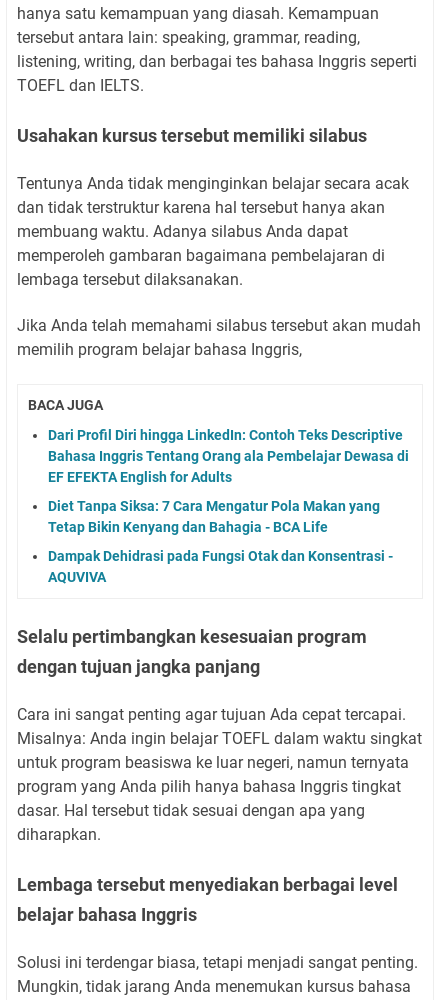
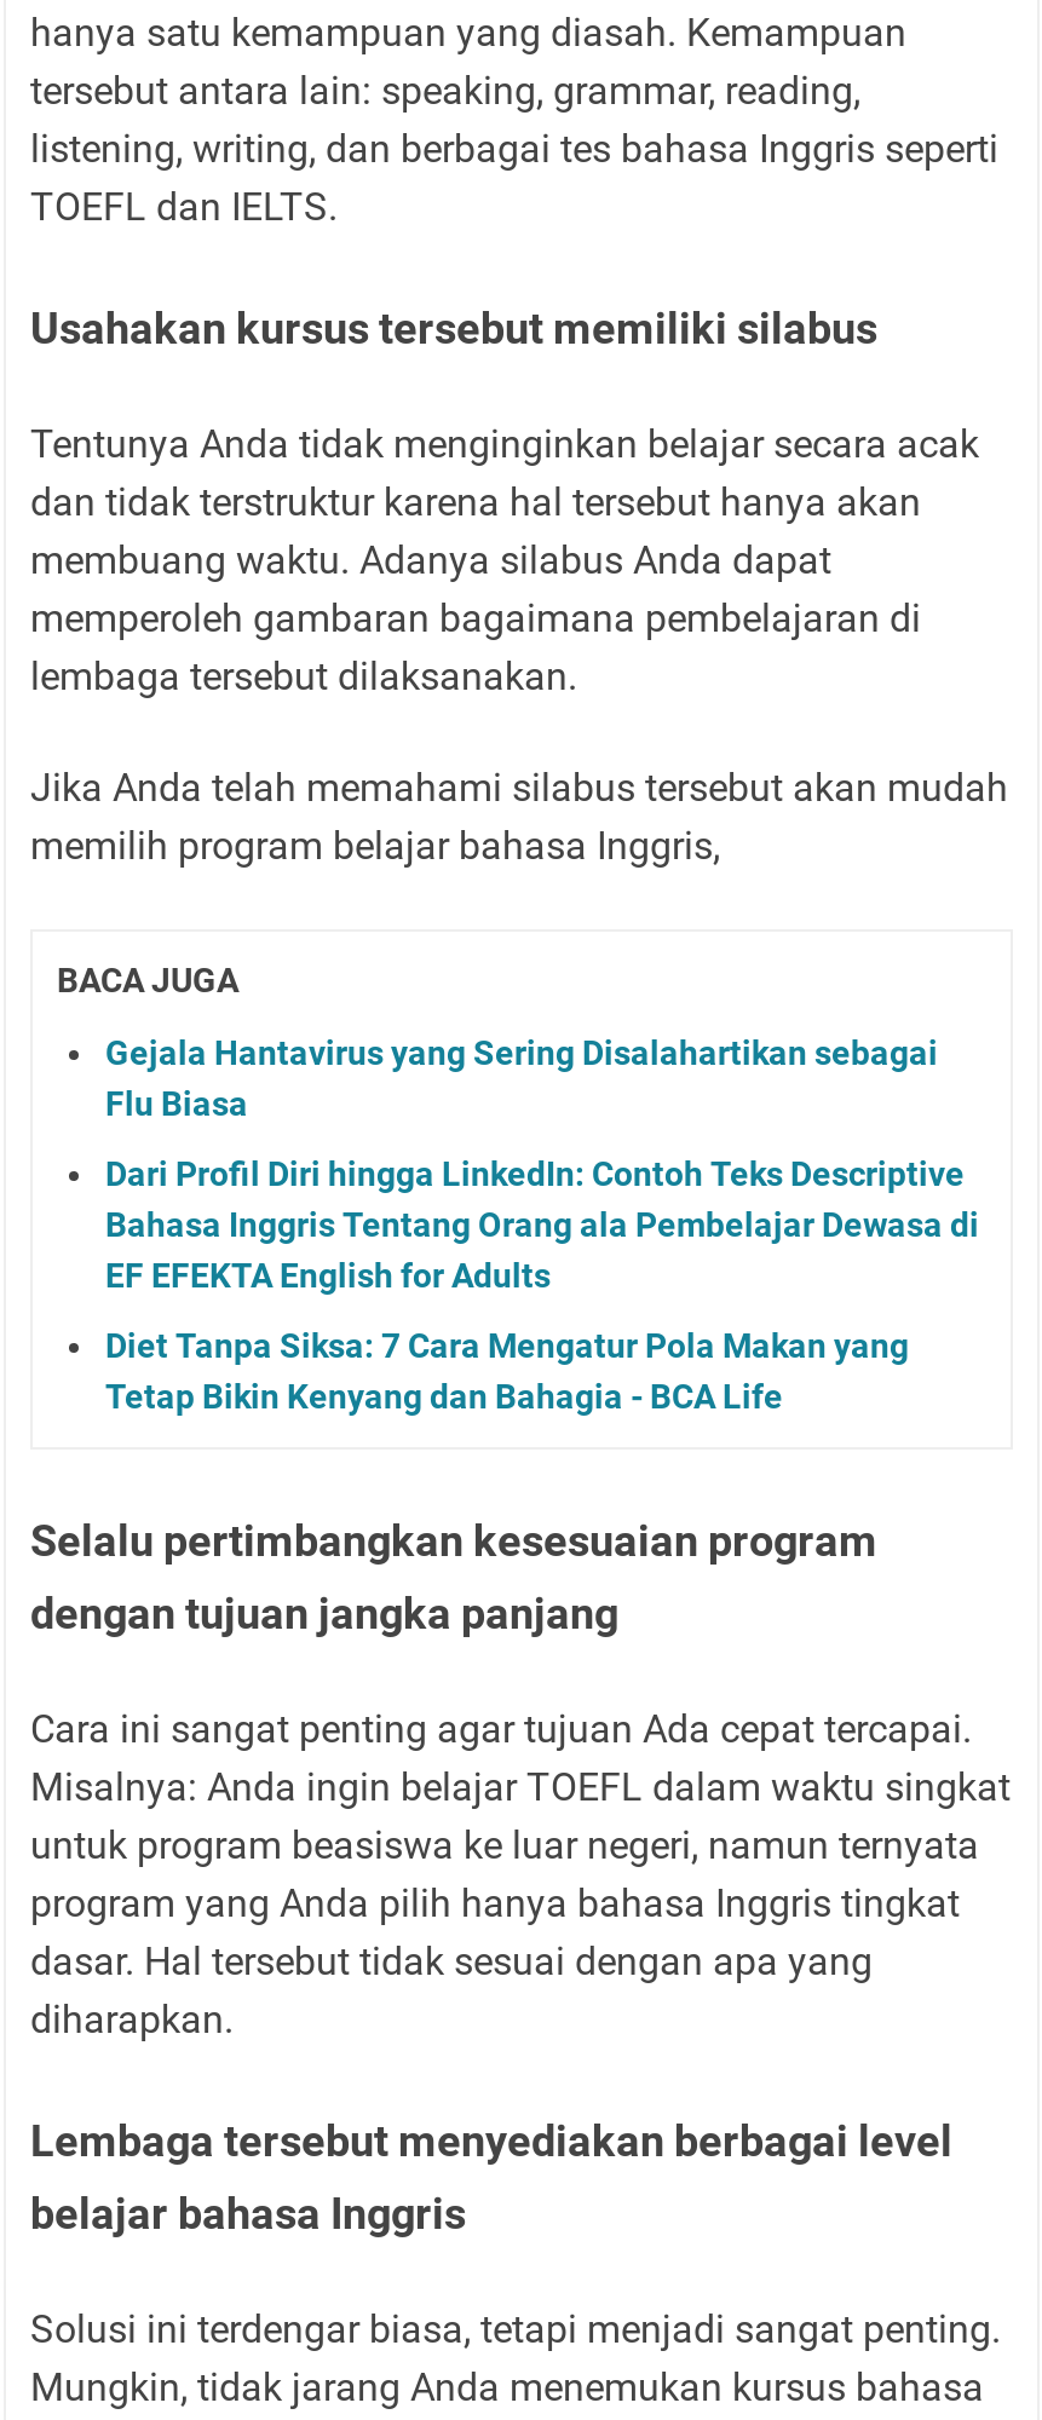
+ Gejala Hantavirus yang Sering Disalahartikan sebagai
+ Flu Biasa

moved down: Dari Profil Diri hingga LinkedIn: Contoh Teks Descriptive | Bahasa Inggris Tentang Orang ala Pembelajar Dewasa di | EF EFEKTA English for Adults | Diet Tanpa Siksa: 7 Cara Mengatur Pola Makan yang | Tetap Bikin Kenyang dan Bahagia - BCA Life

- Dampak Dehidrasi pada Fungsi Otak dan Konsentrasi -
- AQUVIVA
